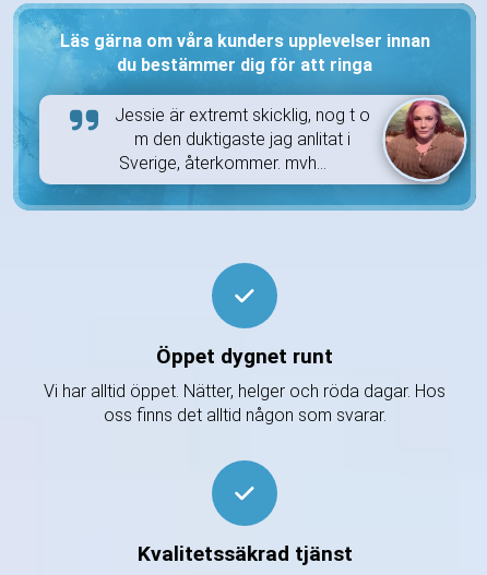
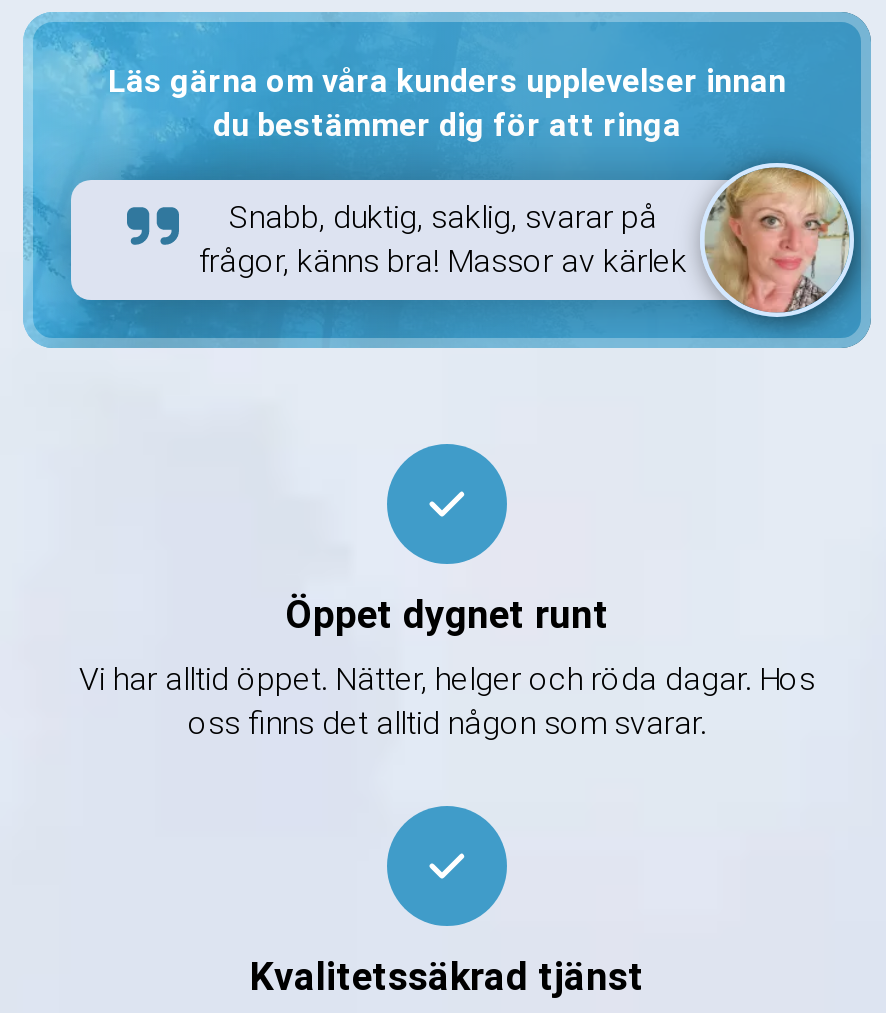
- [image]
- Jessie är extremt skicklig, nog t o
- m den duktigaste jag anlitat i
- Sverige, återkommer. mvh...
+ [image]
+ Snabb, duktig, saklig, svarar på
+ frågor, känns bra! Massor av kärlek
